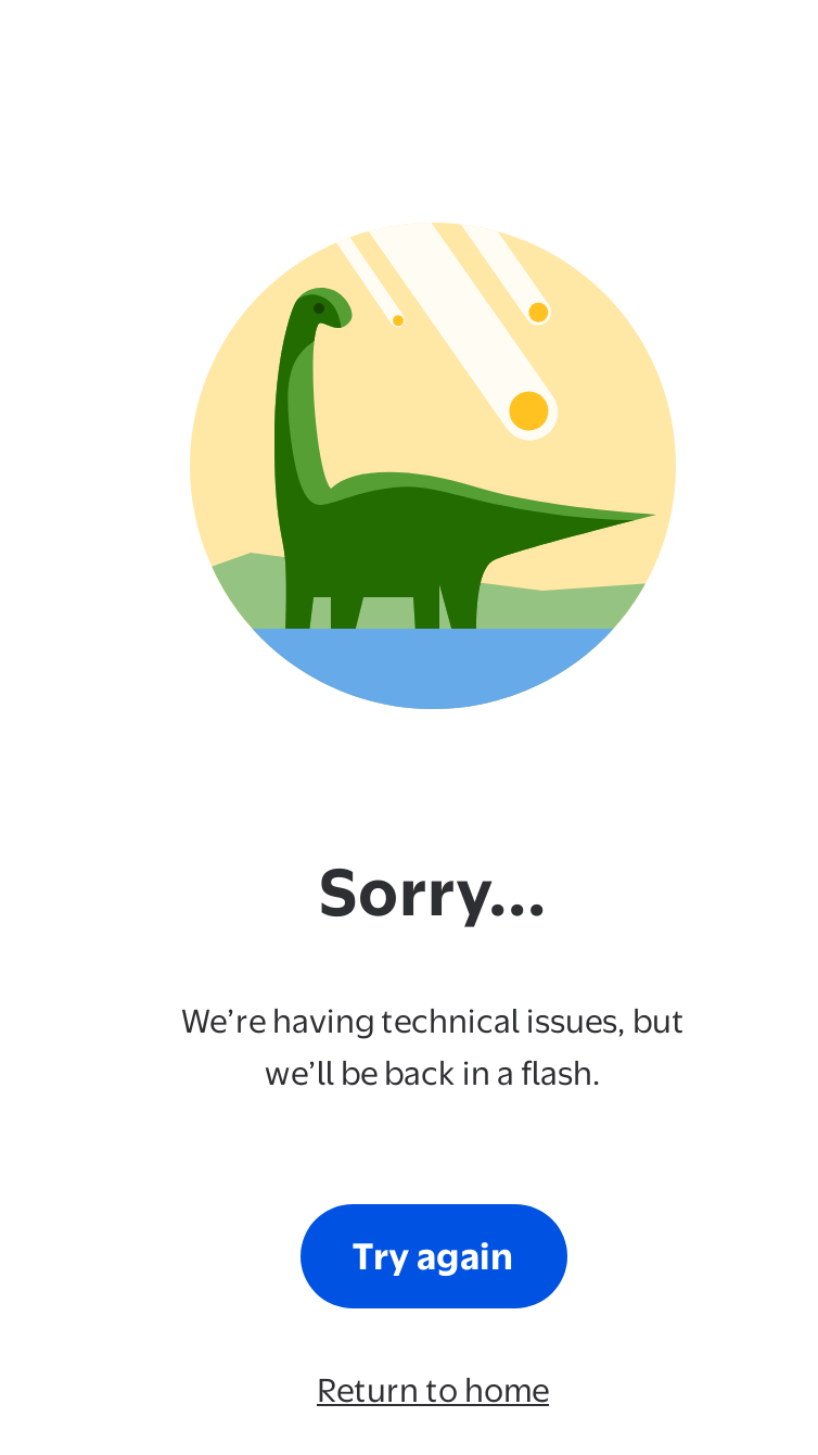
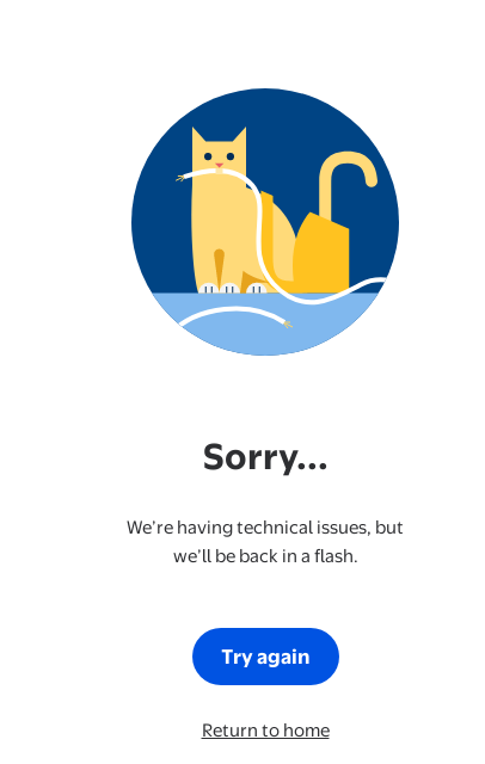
- [image]
+ [image]
